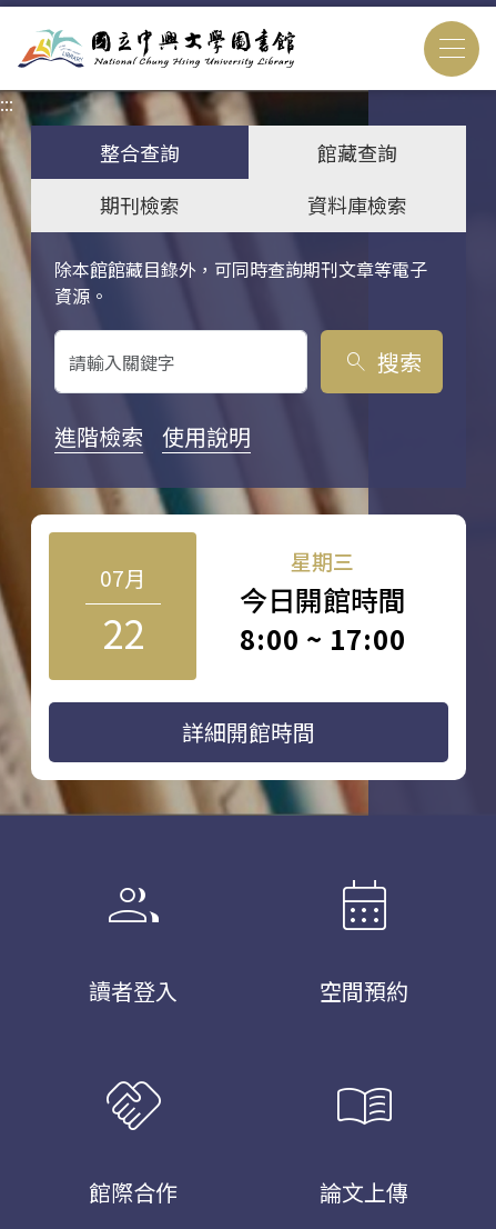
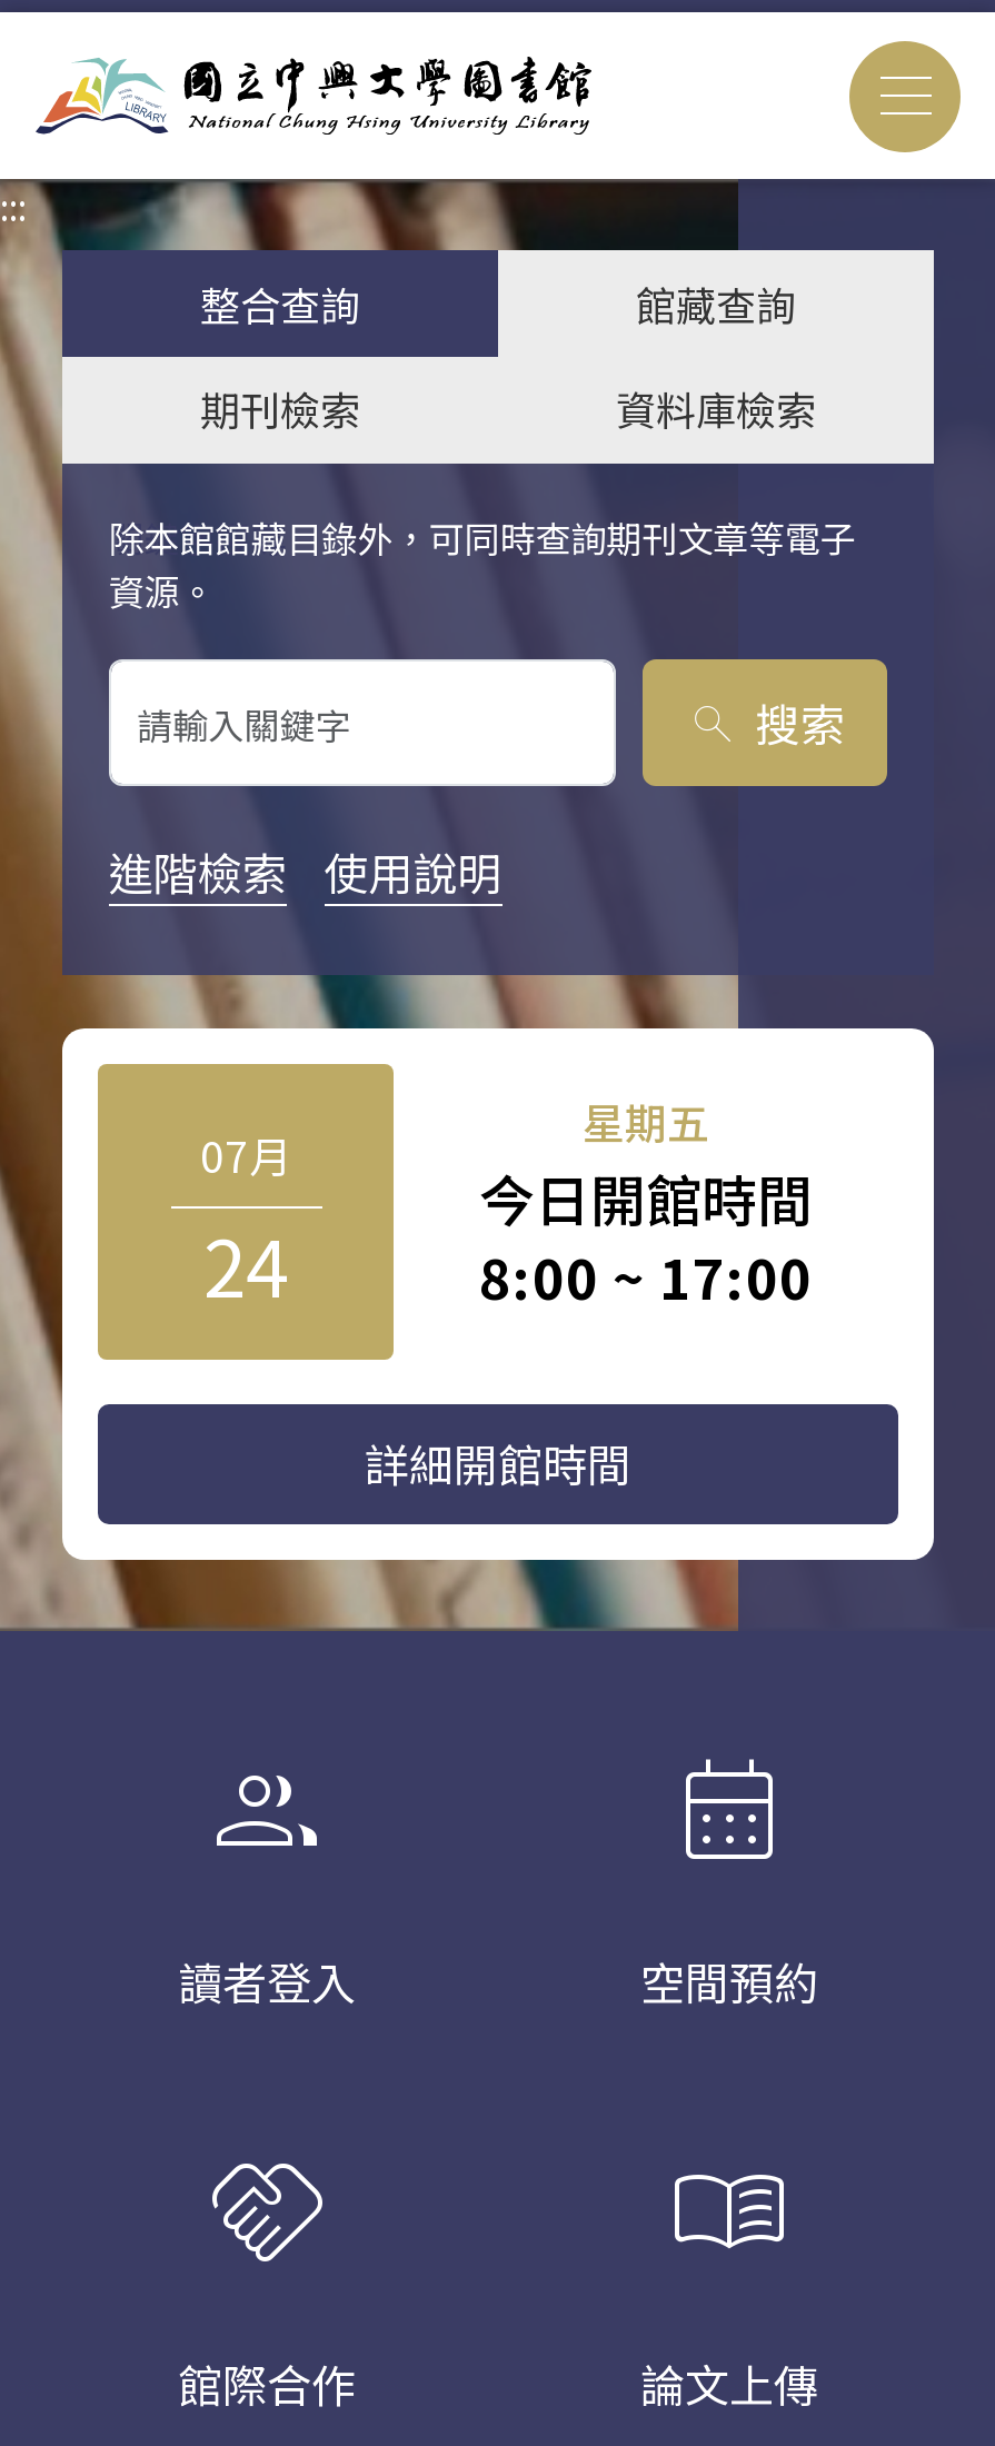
- 星期三
+ 星期五

- 22
+ 24
